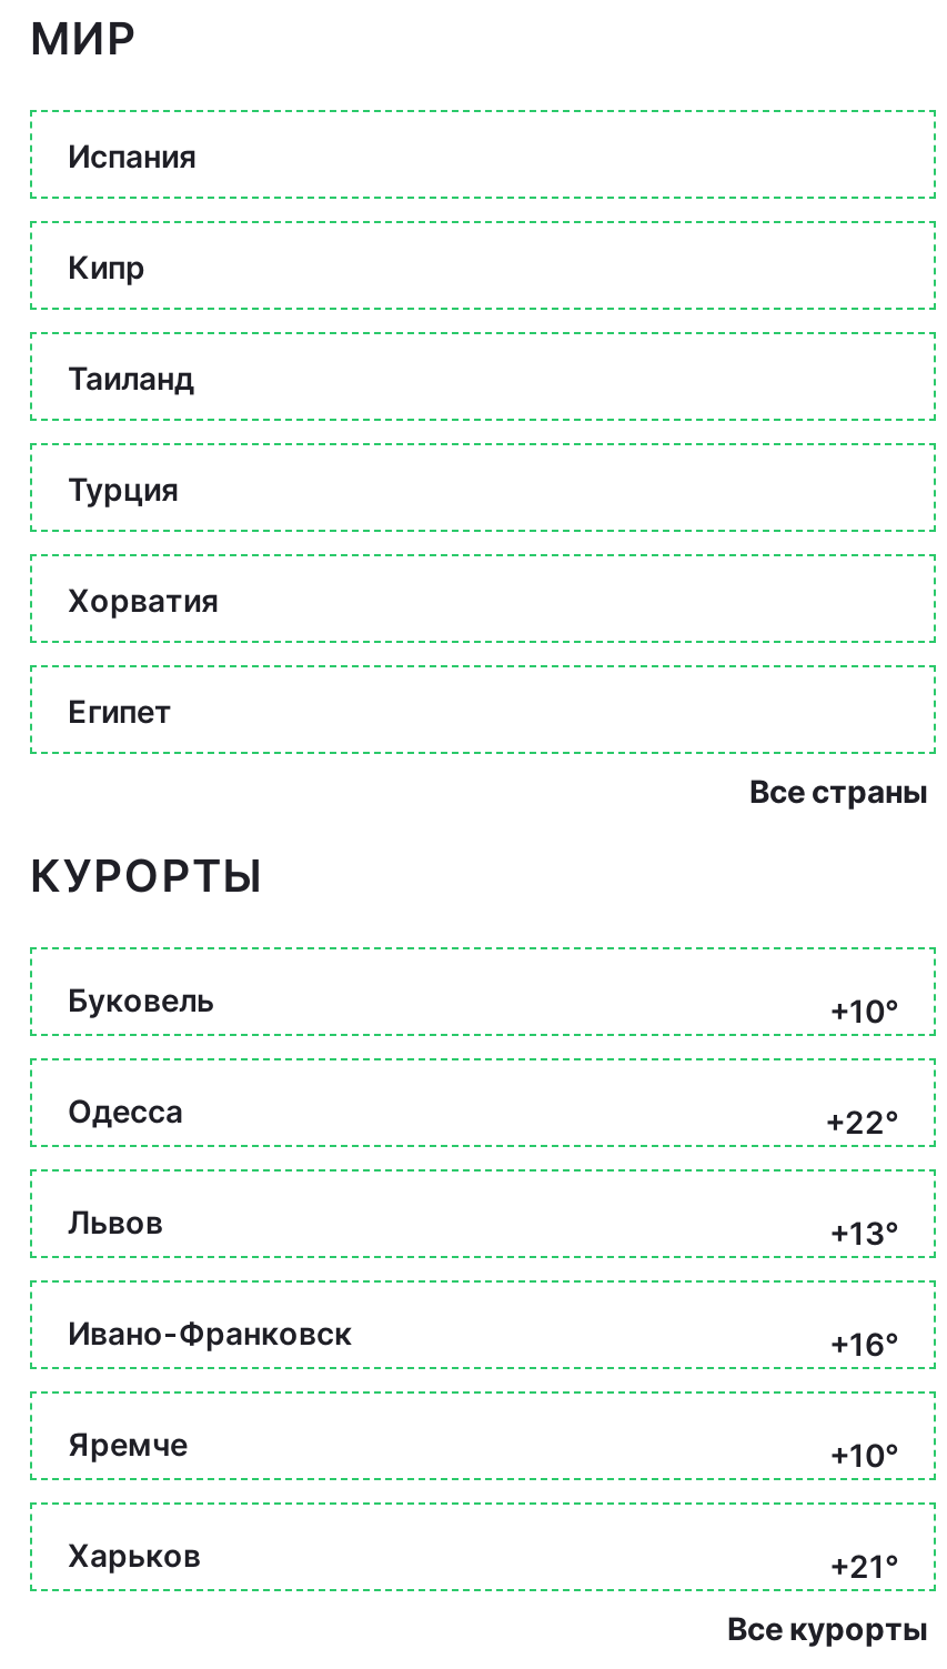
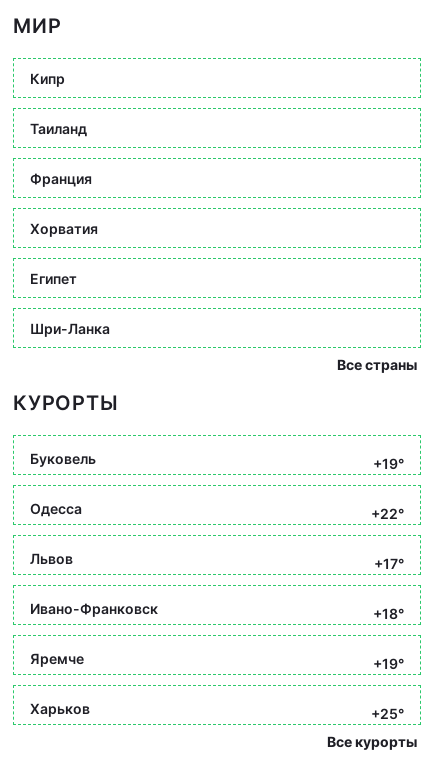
- Испания

moved up: Кипр | Таиланд

- Турция
+ Франция

moved up: Хорватия | Египет

+ Шри-Ланка

- +10°
+ +19°

- +13°
+ +17°

- +16°
+ +18°

- +10°
+ +19°

- +21°
+ +25°
